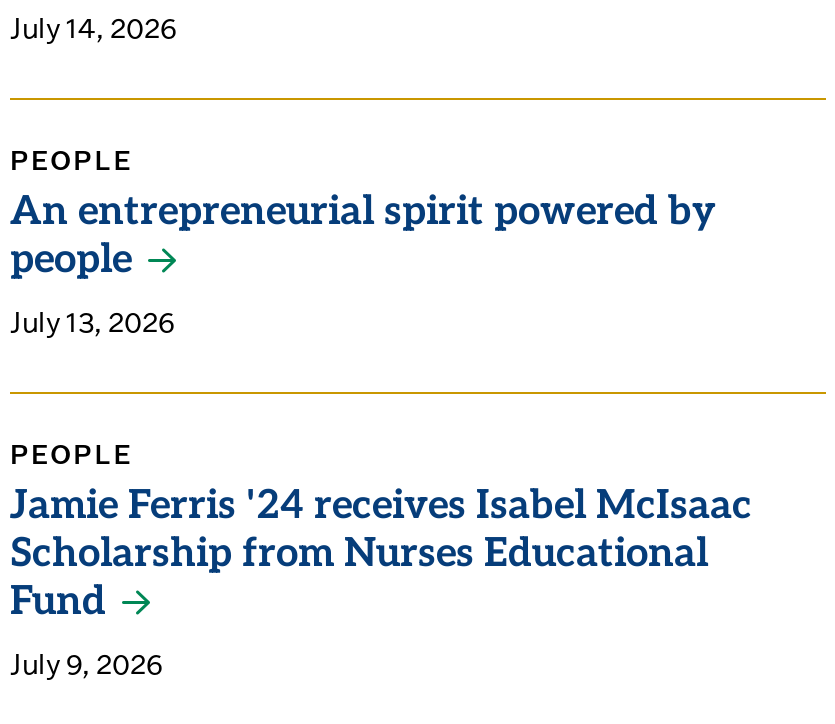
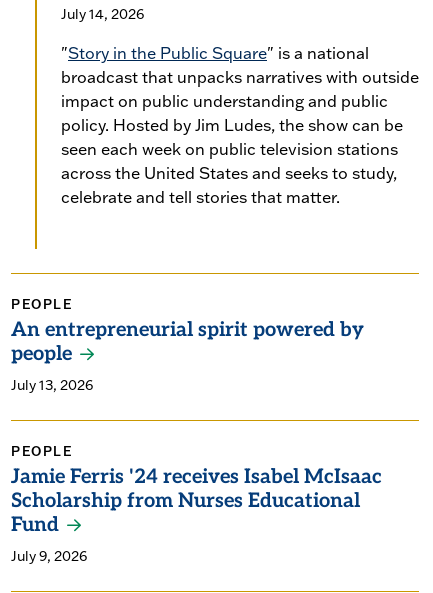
+ "Story in the Public Square" is a national
+ broadcast that unpacks narratives with outside
+ impact on public understanding and public
+ policy. Hosted by Jim Ludes, the show can be
+ seen each week on public television stations
+ across the United States and seeks to study,
+ celebrate and tell stories that matter.
